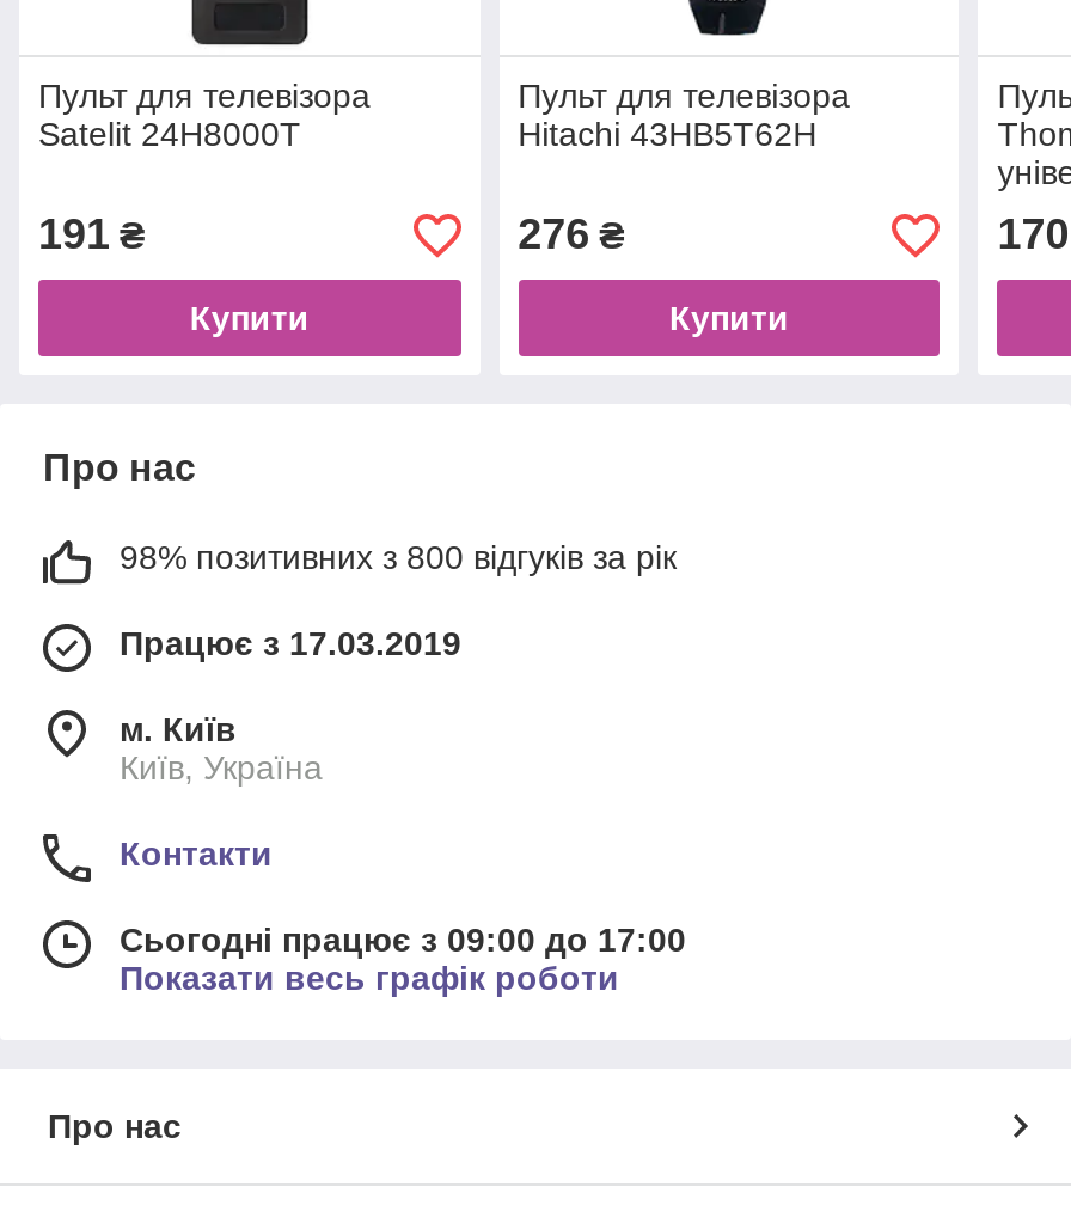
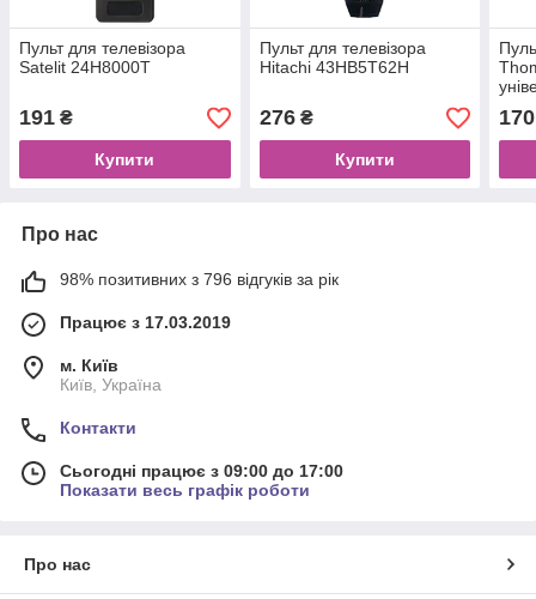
- 98% позитивних з 800 відгуків за рік
+ 98% позитивних з 796 відгуків за рік
